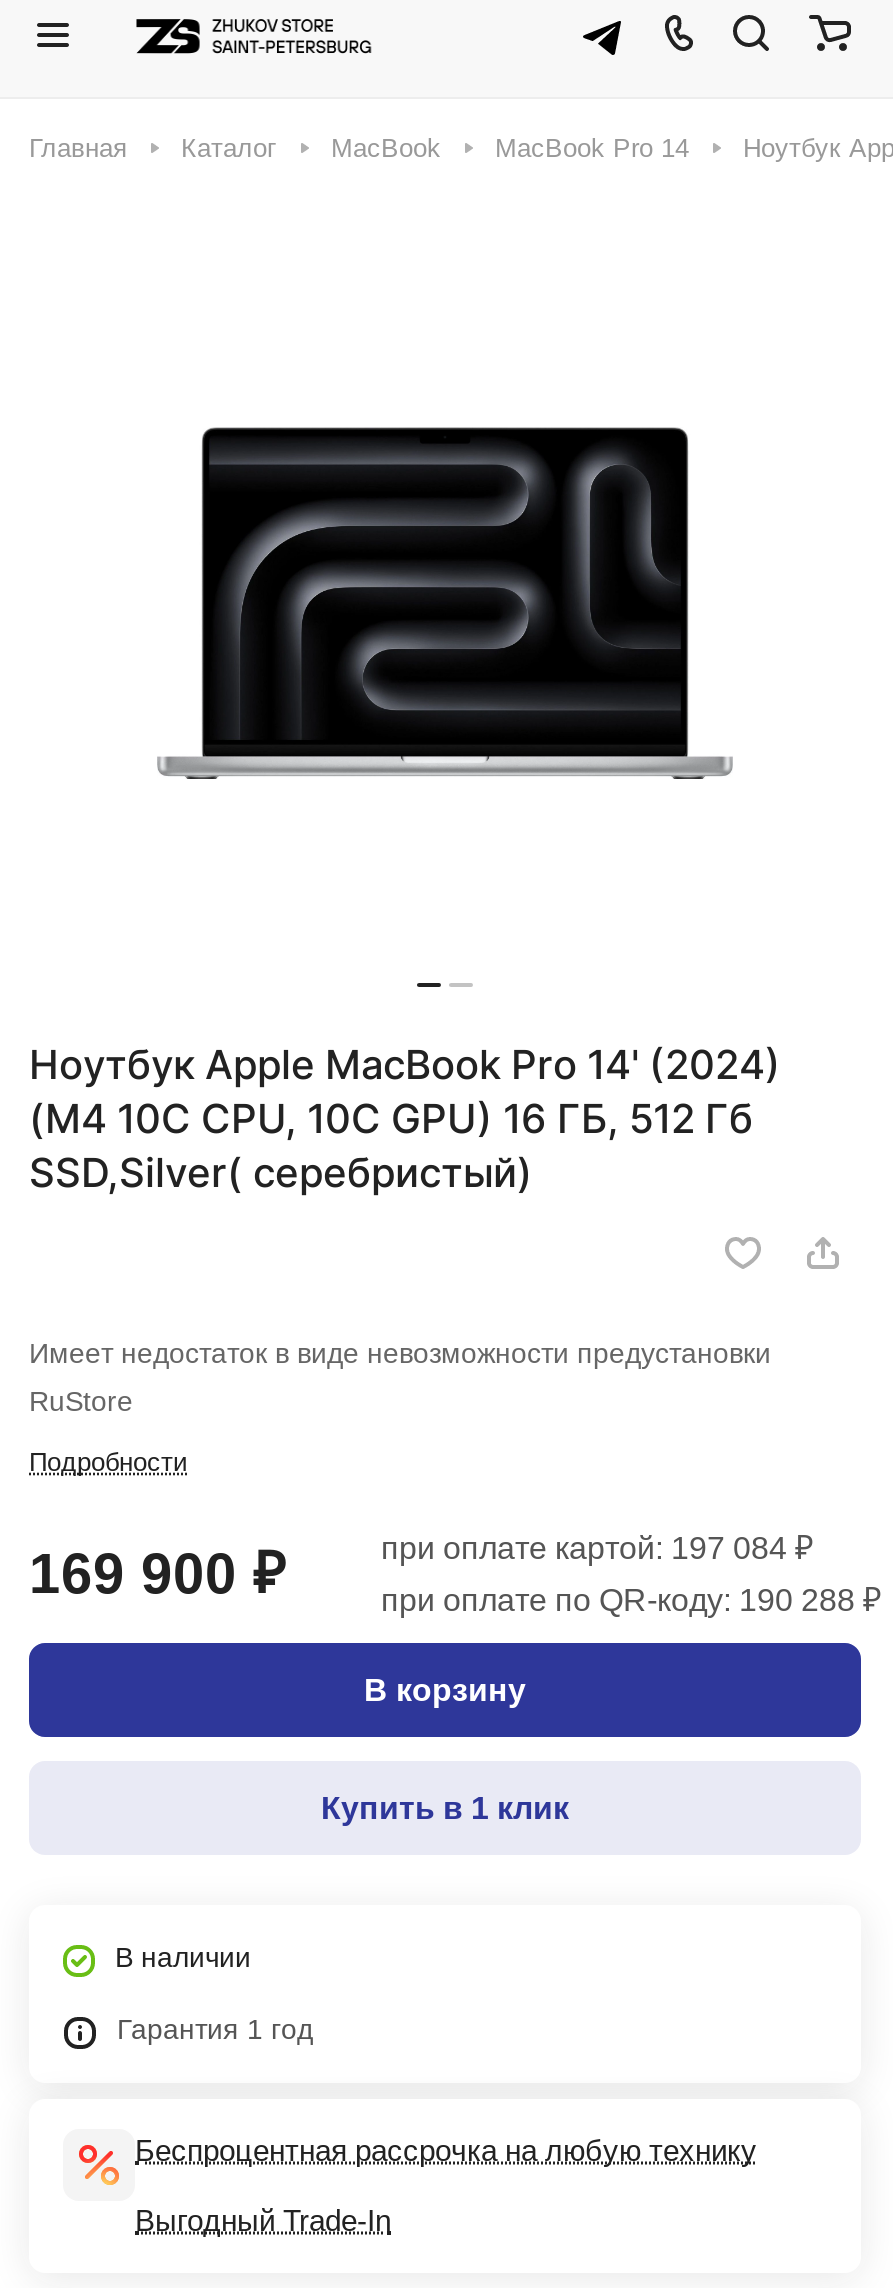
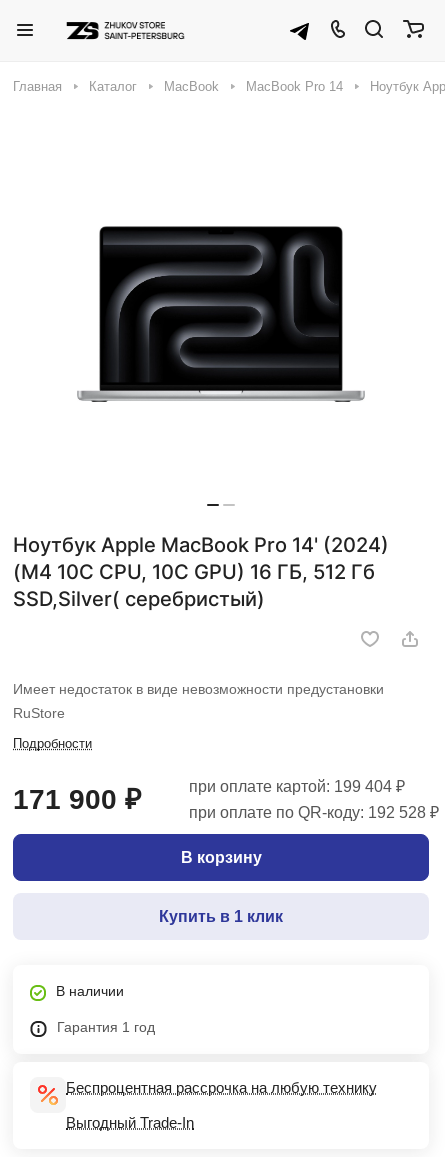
- при оплате картой: 197 084 ₽
+ при оплате картой: 199 404 ₽

- 169 900 ₽
+ 171 900 ₽

- при оплате по QR-коду: 190 288 ₽
+ при оплате по QR-коду: 192 528 ₽
